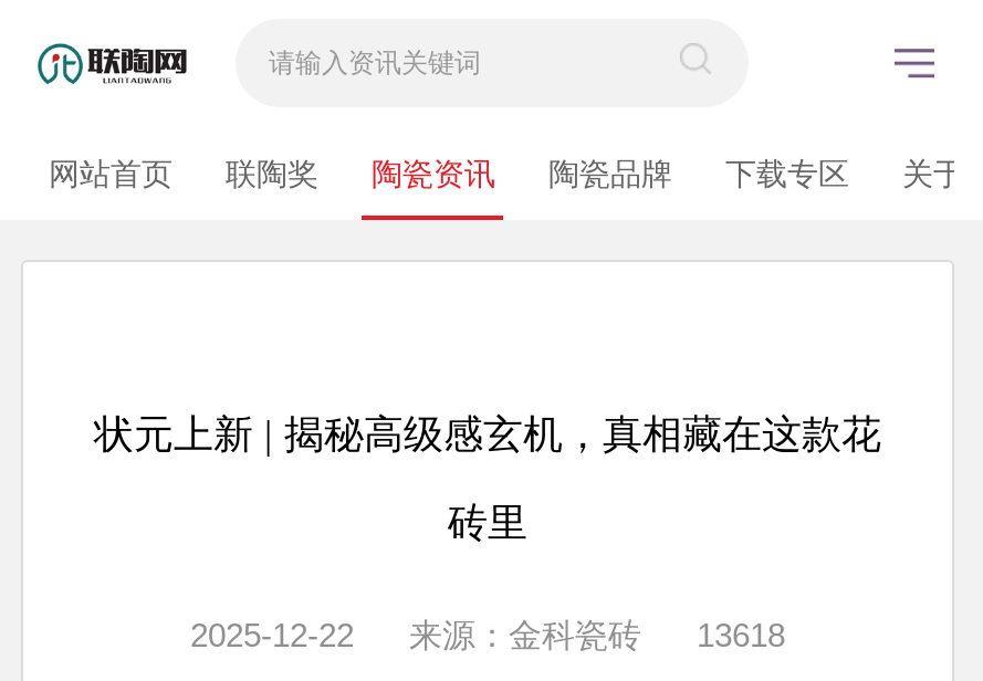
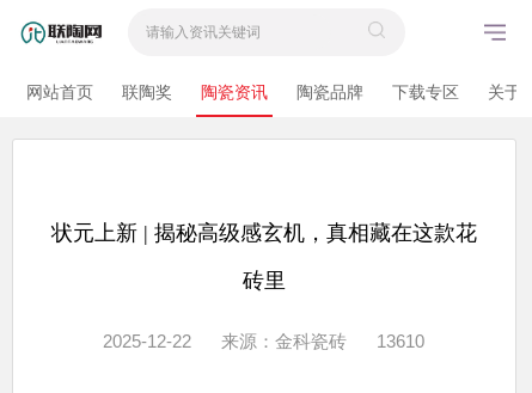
- 2025-12-22 来源：金科瓷砖 13618
+ 2025-12-22 来源：金科瓷砖 13610
